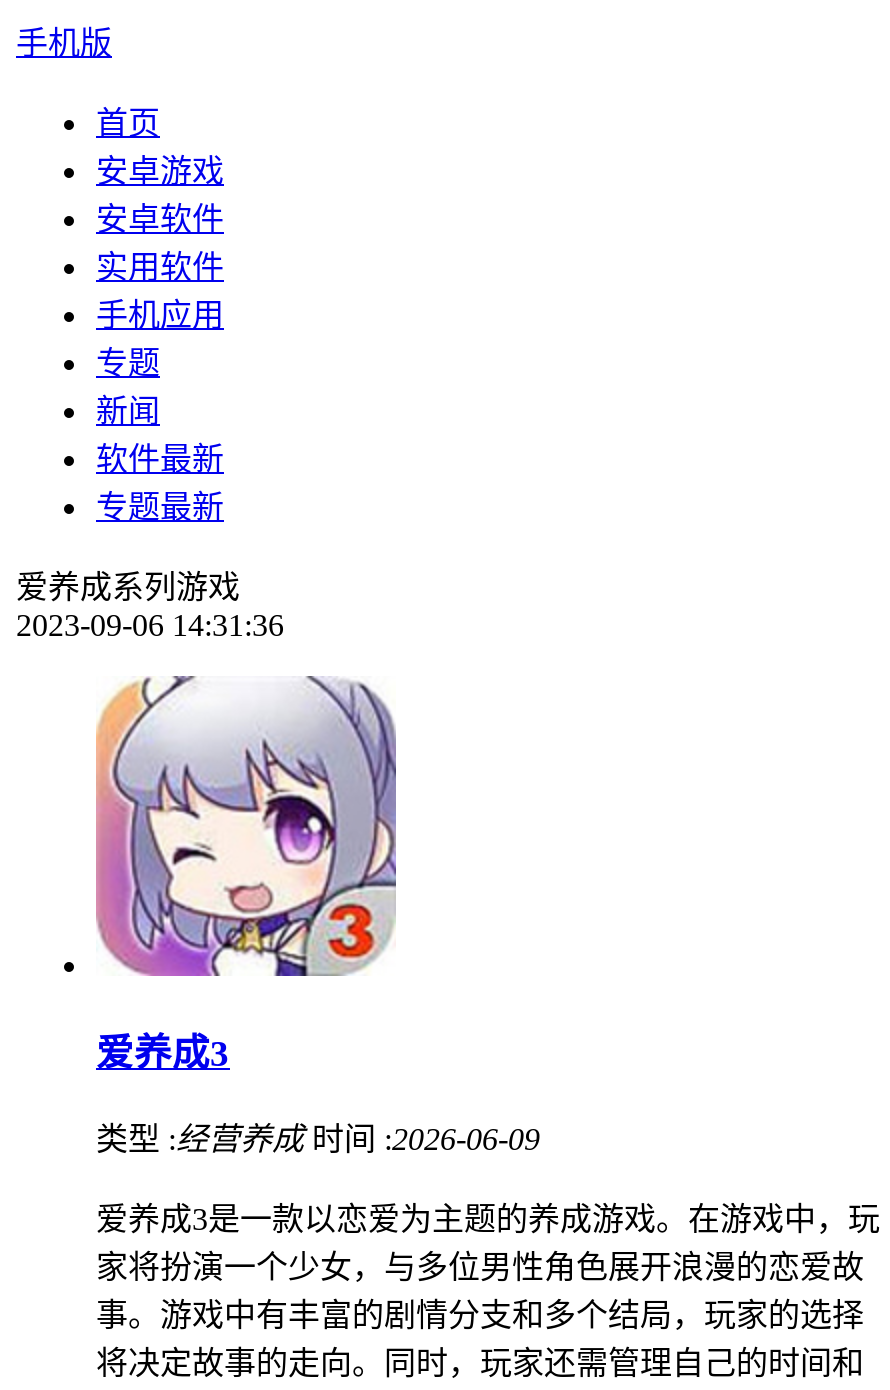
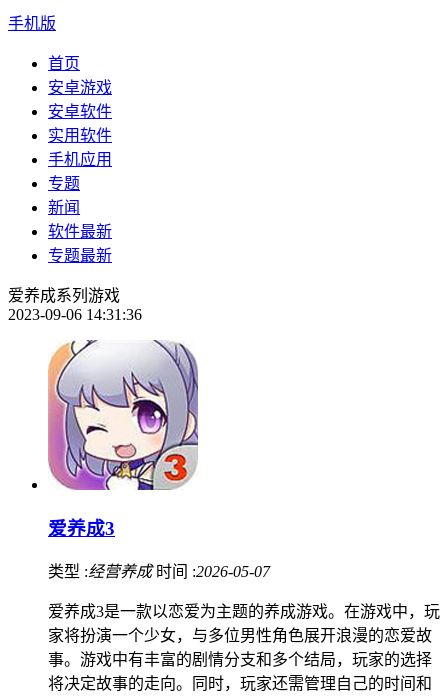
- 类型 :经营养成 时间 : 2026-06-09
+ 类型 :经营养成 时间 : 2026-05-07
